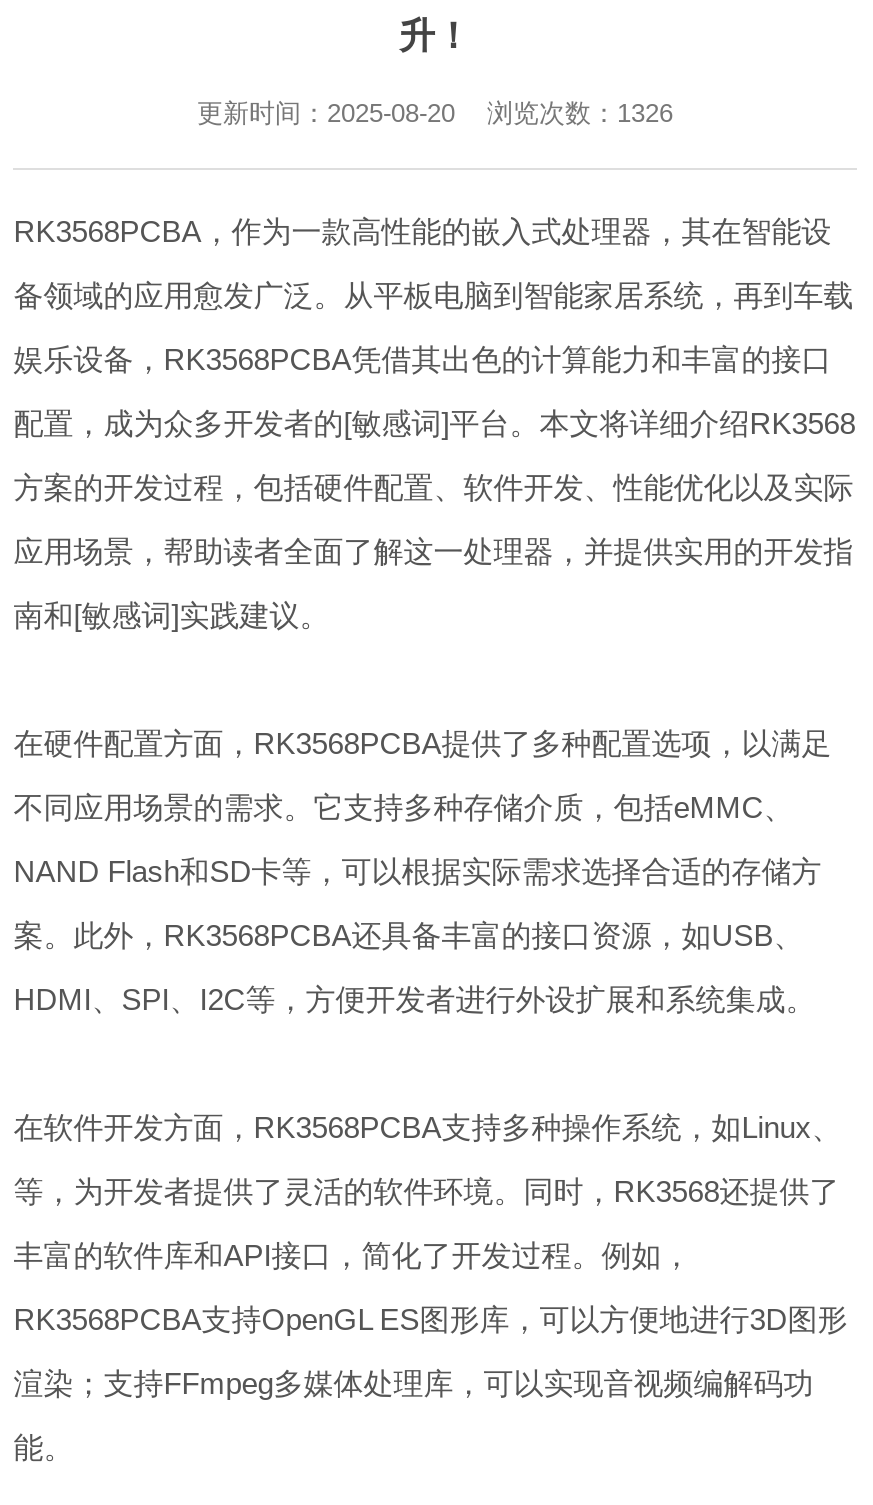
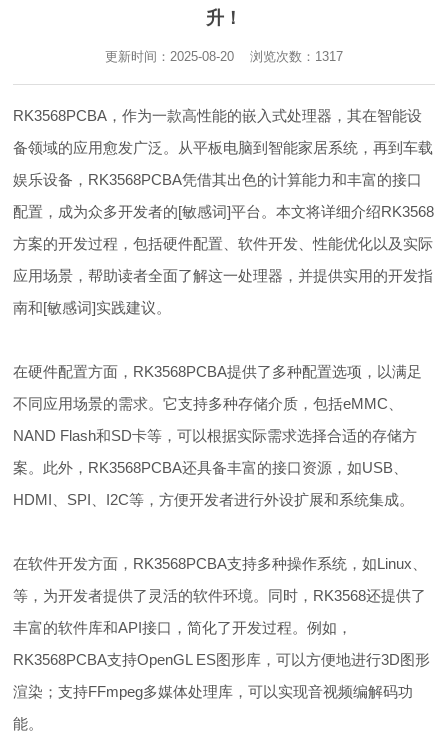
- 更新时间：2025-08-20 浏览次数：1326
+ 更新时间：2025-08-20 浏览次数：1317
